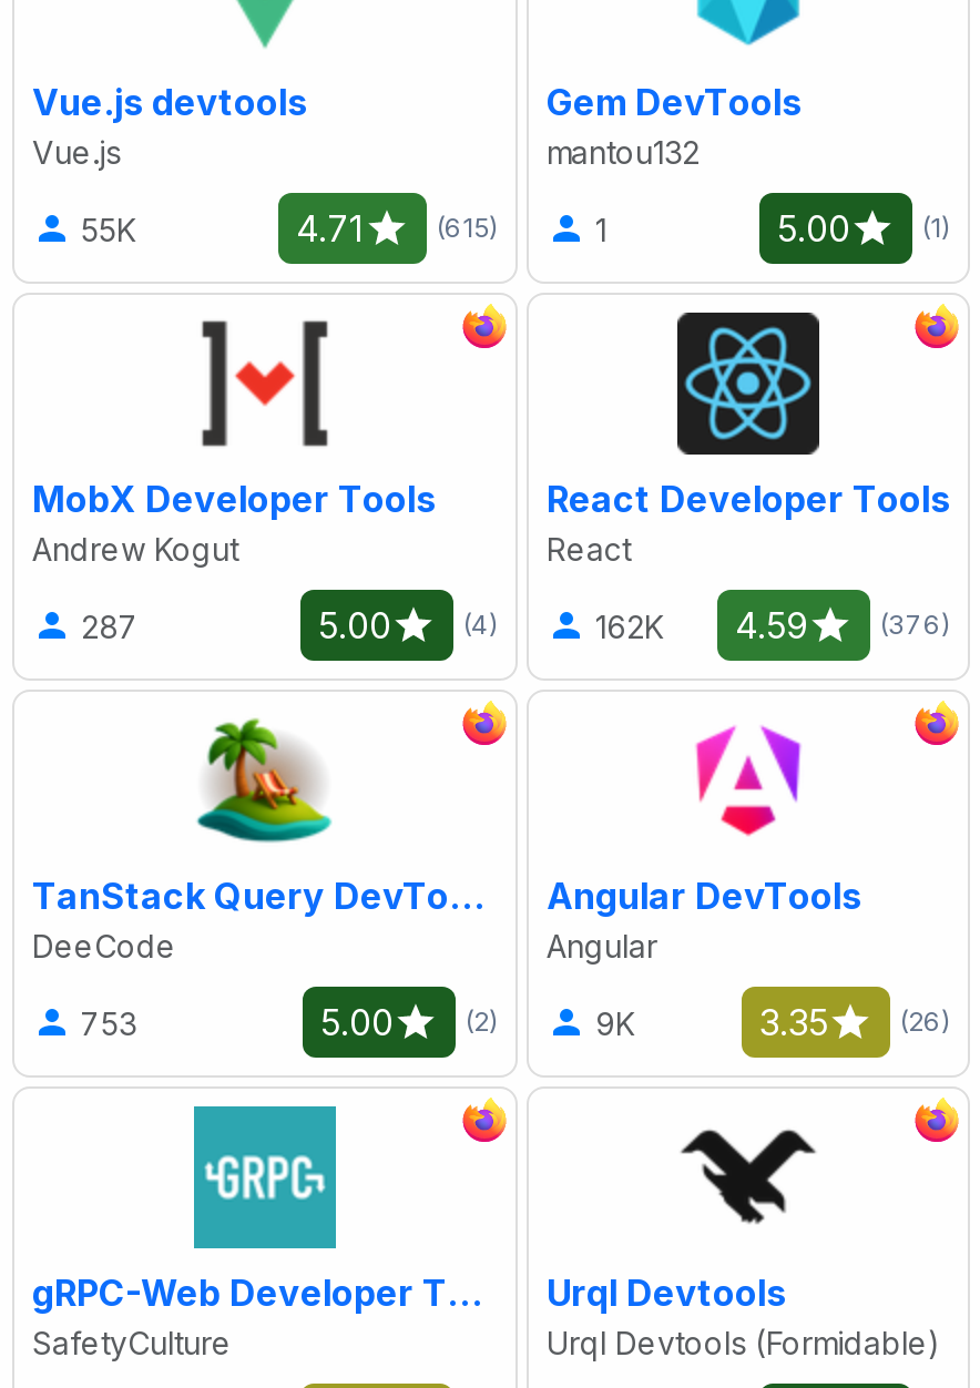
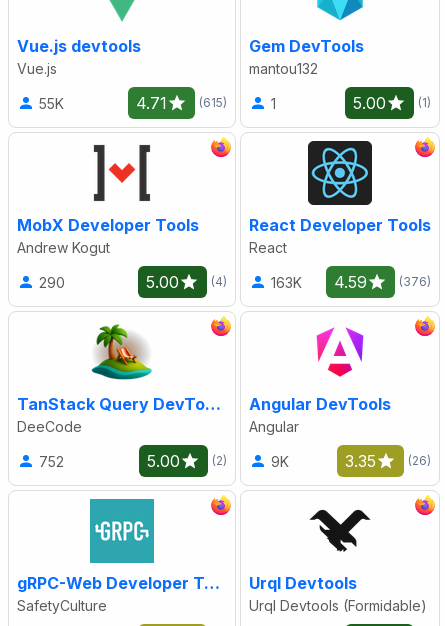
- 287
+ 290

- 162K 4.59
+ 163K 4.59

- 753
+ 752
